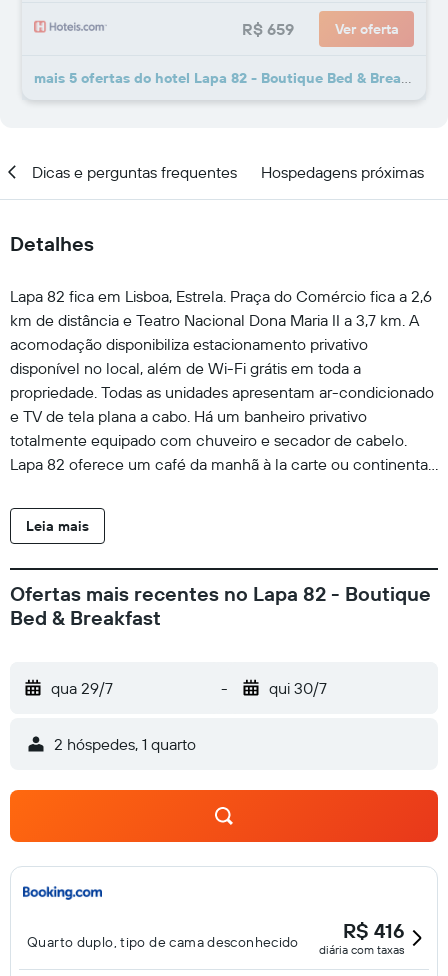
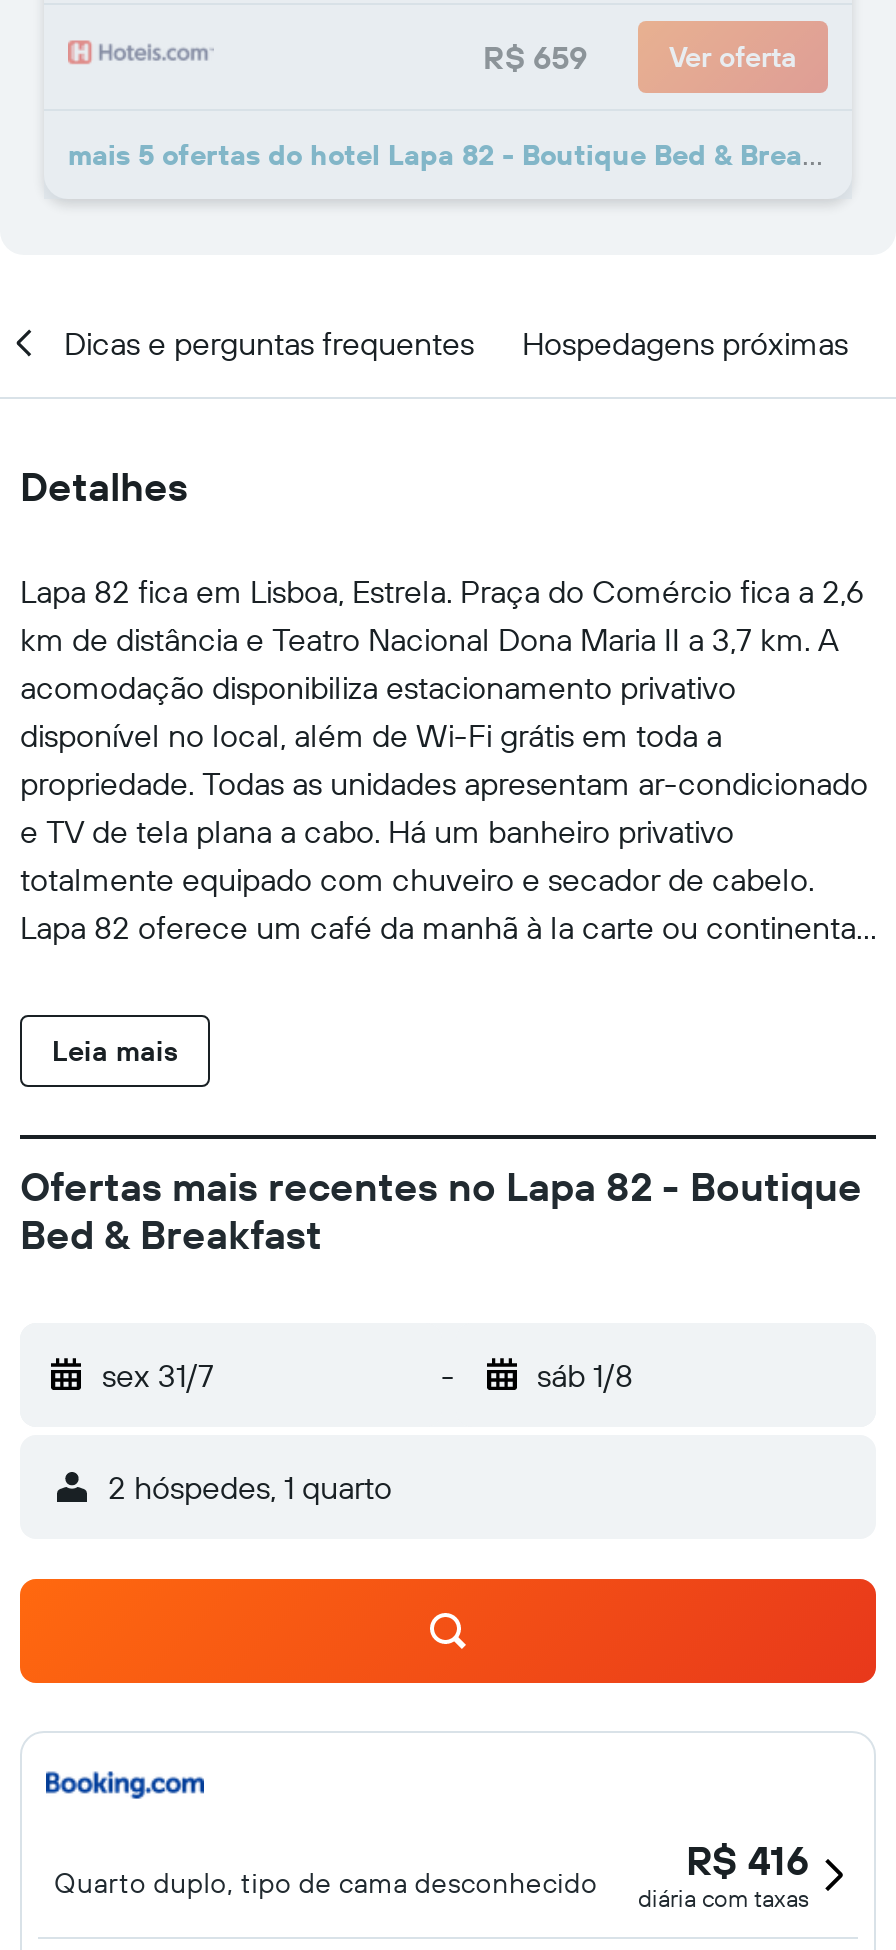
- qua 29/7
+ sex 31/7

- qui 30/7
+ sáb 1/8
